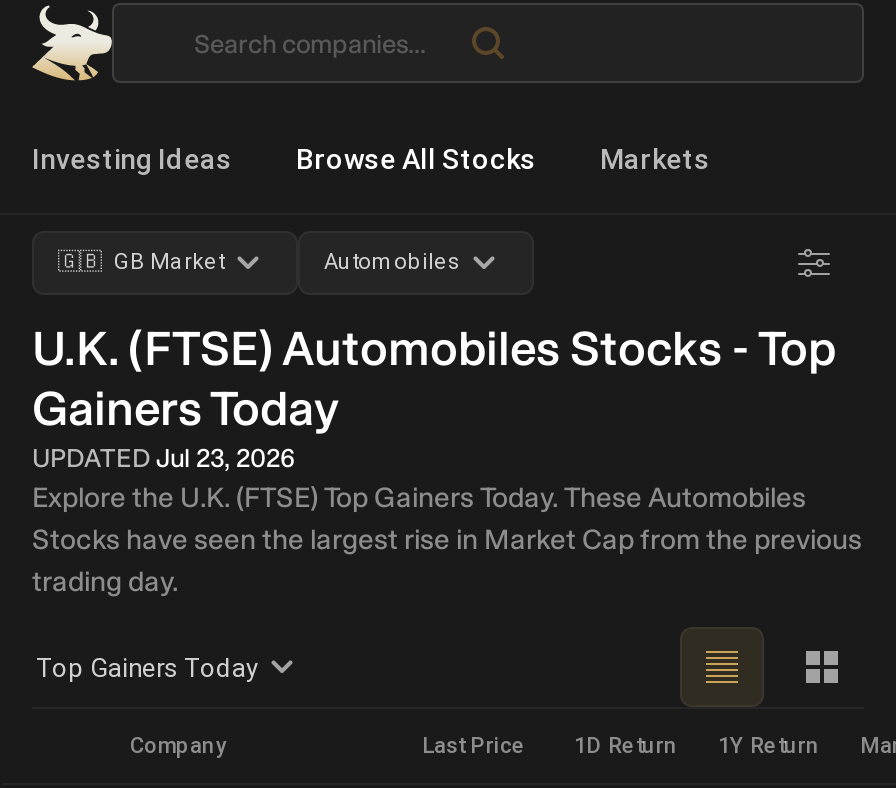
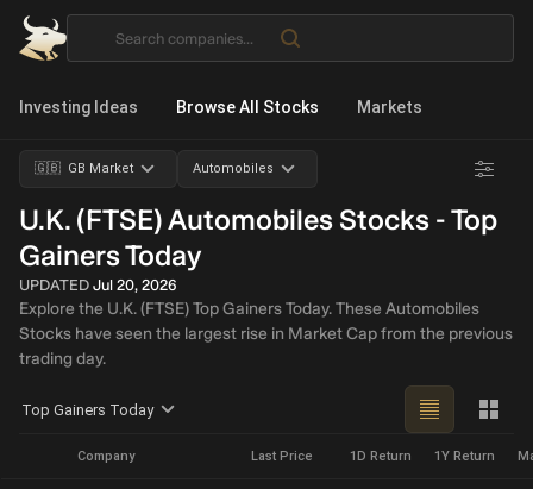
- UPDATED Jul 23, 2026
+ UPDATED Jul 20, 2026
